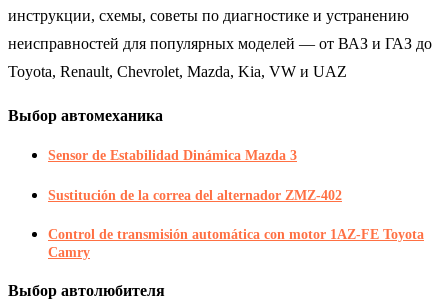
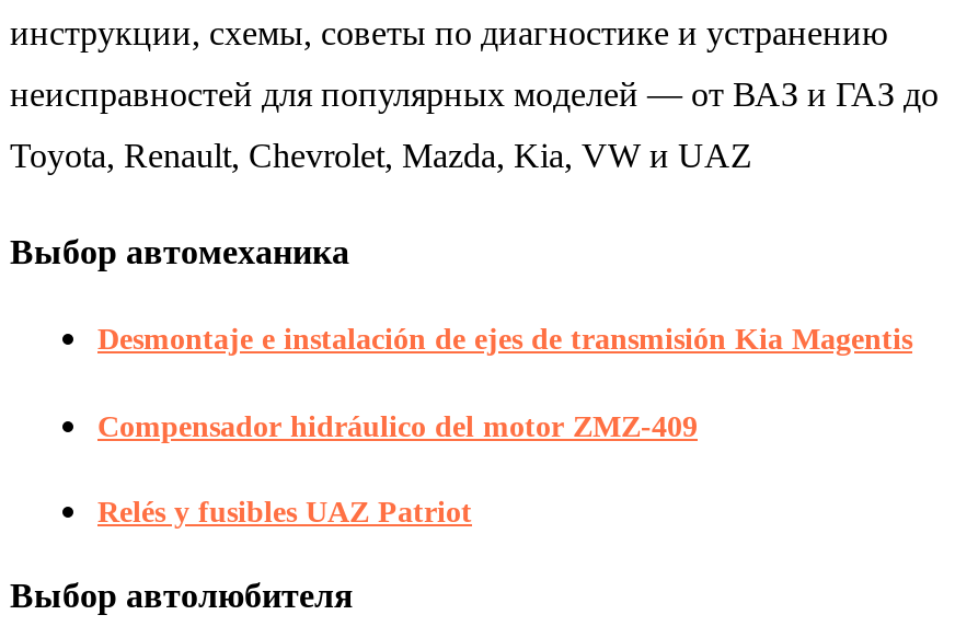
- Sensor de Estabilidad Dinámica Mazda 3
+ Desmontaje e instalación de ejes de transmisión Kia Magentis

- Sustitución de la correa del alternador ZMZ-402
+ Compensador hidráulico del motor ZMZ-409

- Control de transmisión automática con motor 1AZ-FE Toyota
- Camry
+ Relés y fusibles UAZ Patriot
